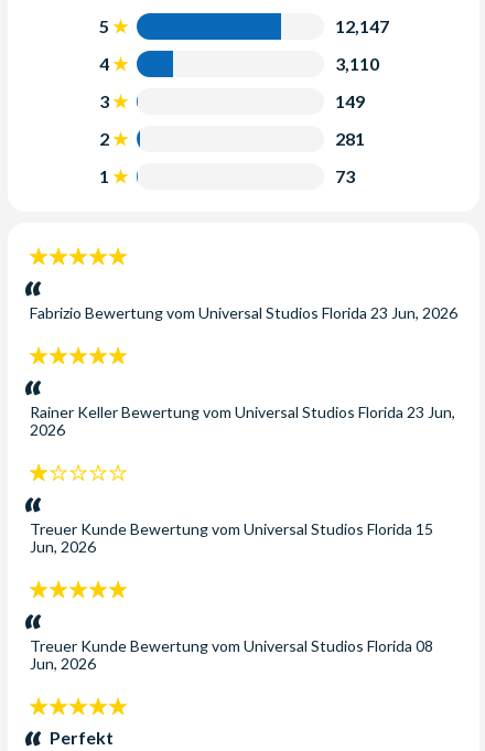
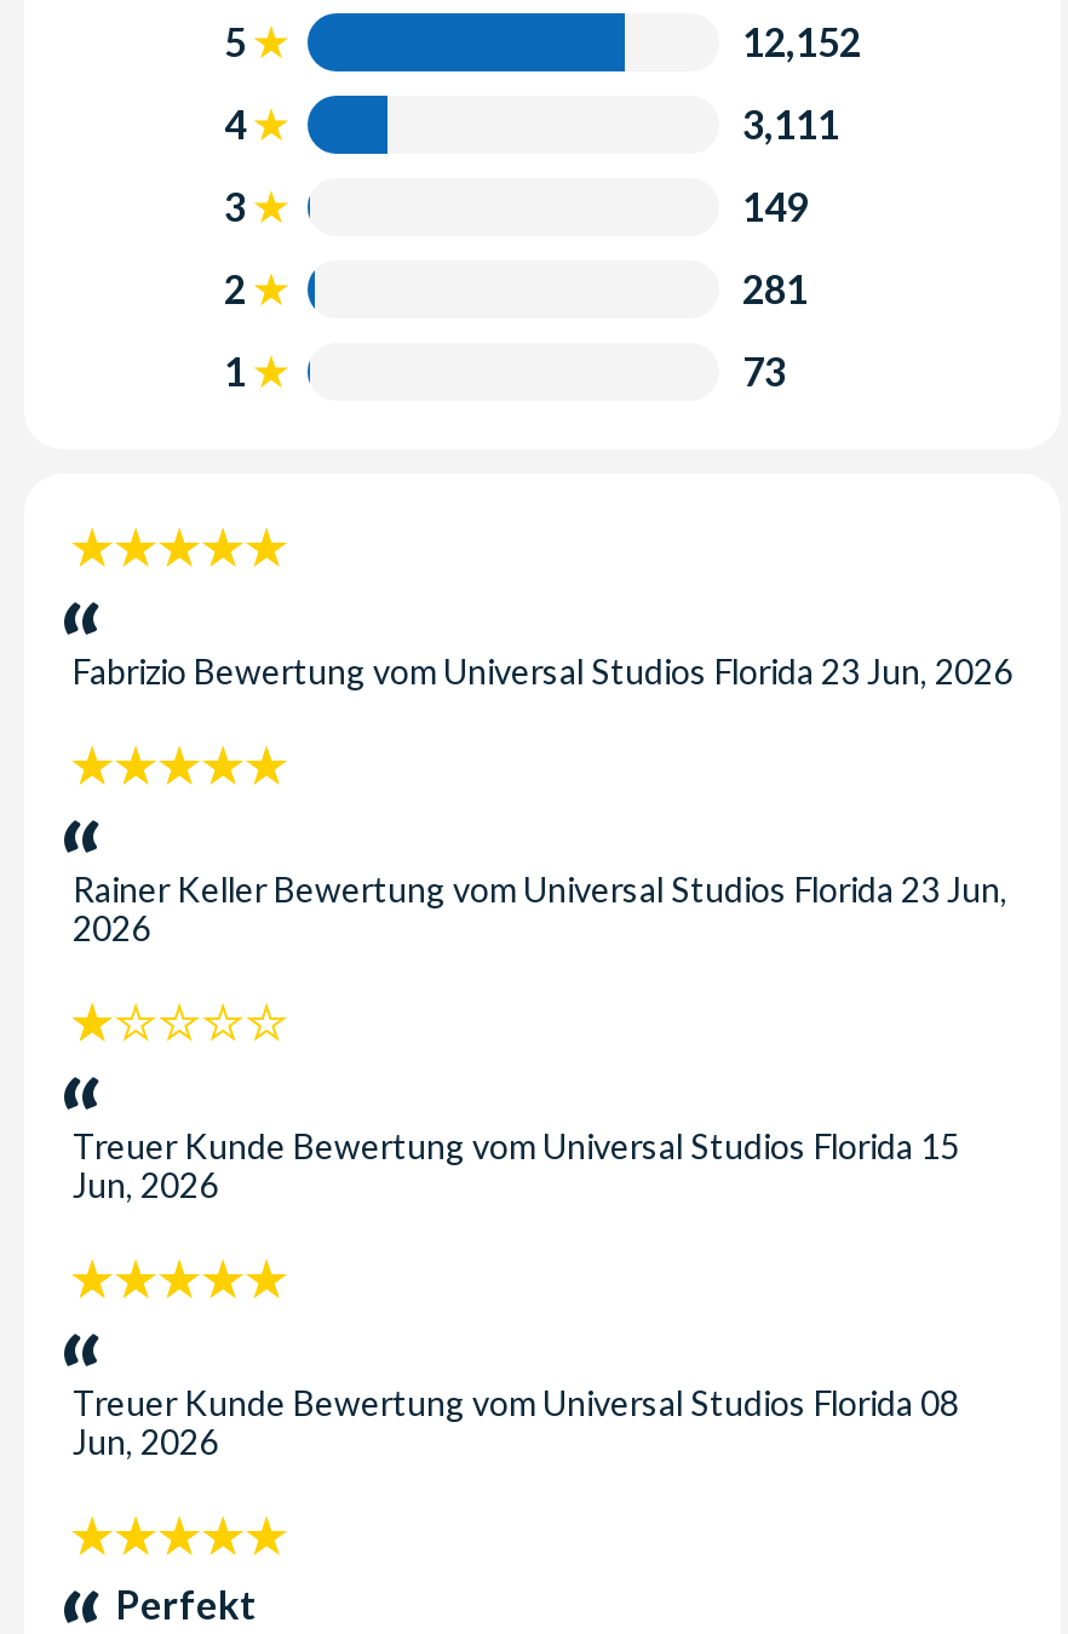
- 12,147
+ 12,152

- 3,110
+ 3,111
